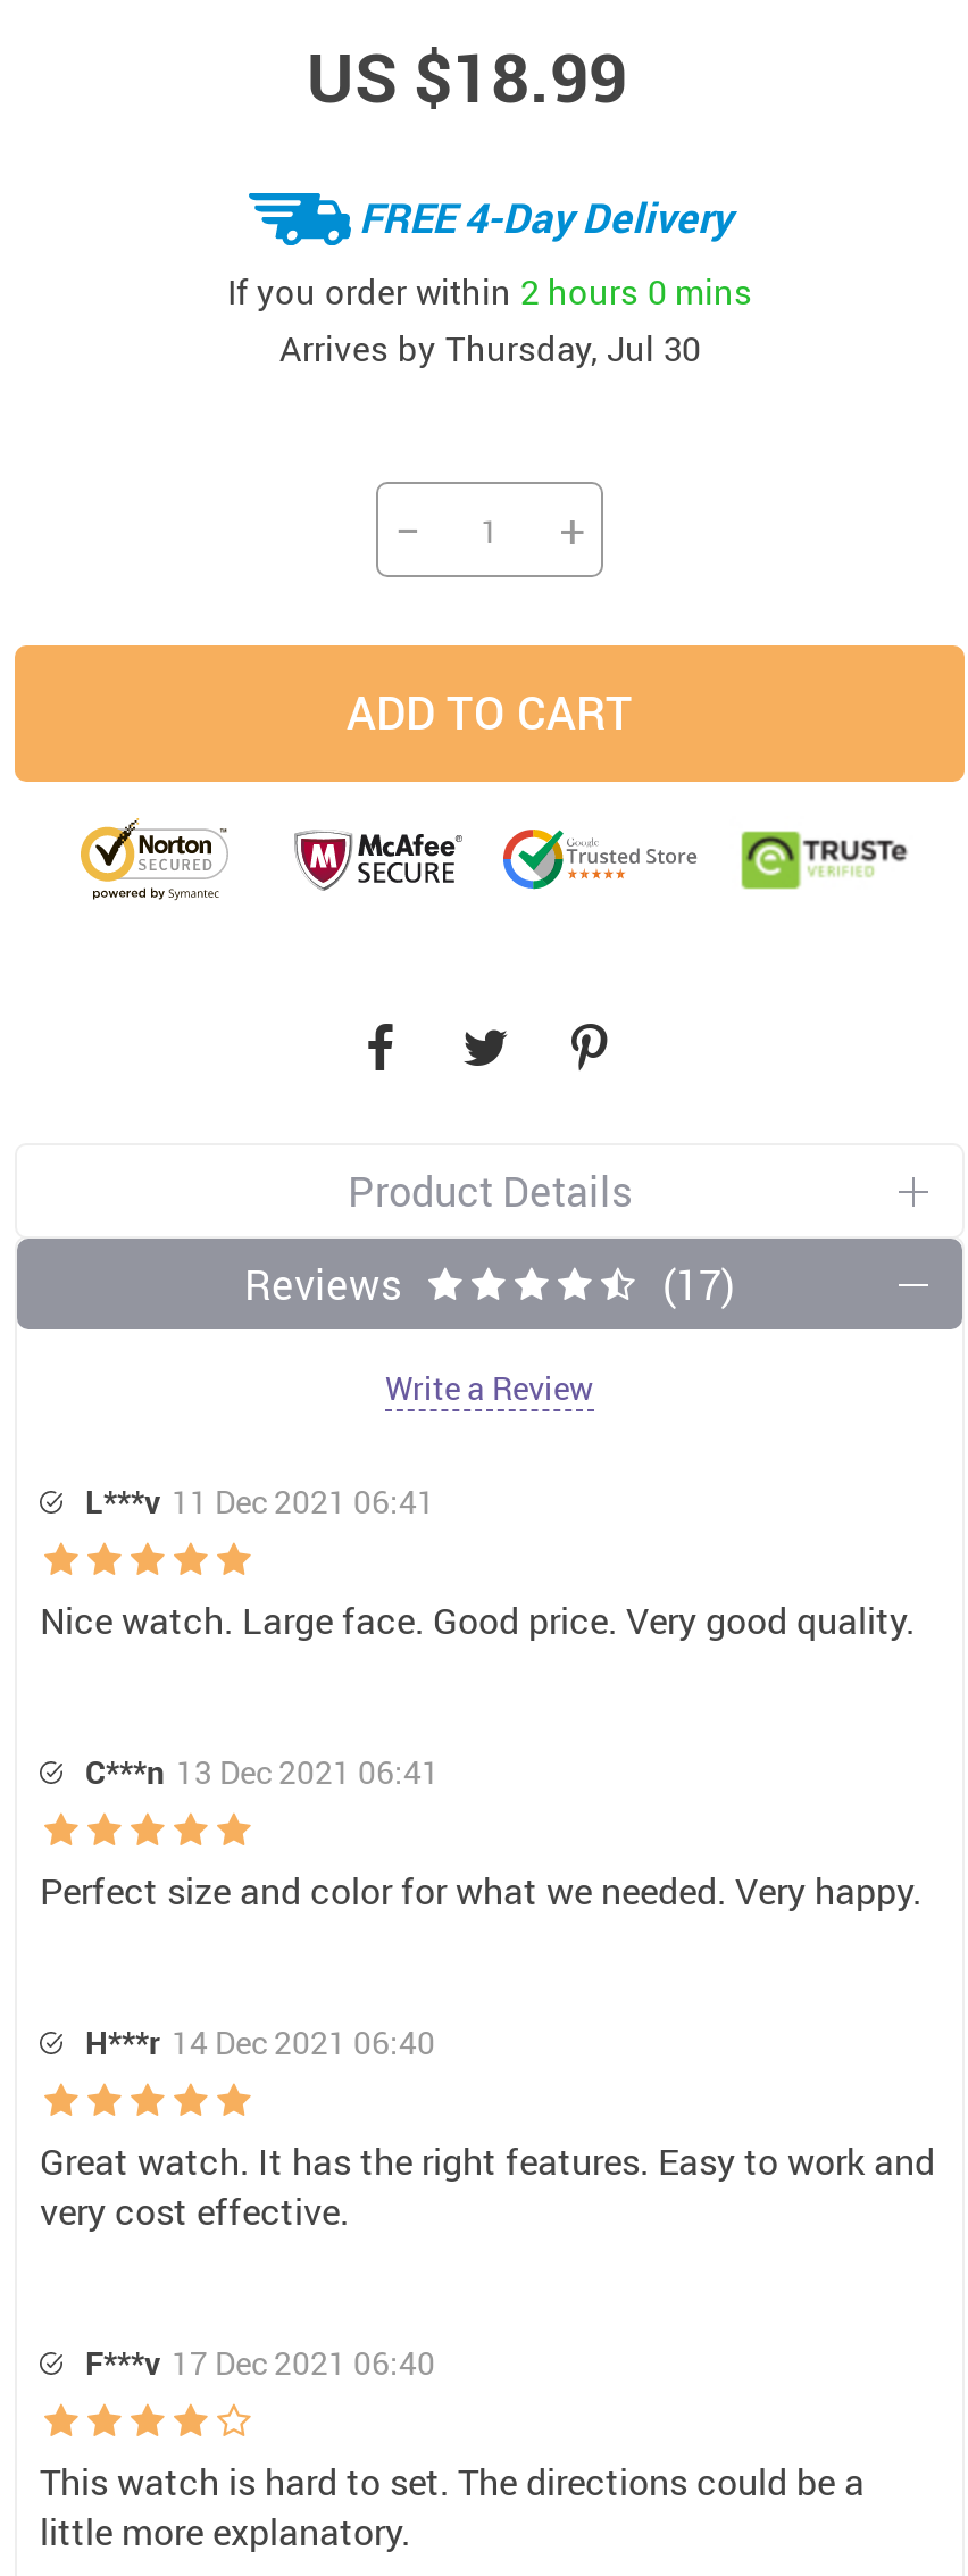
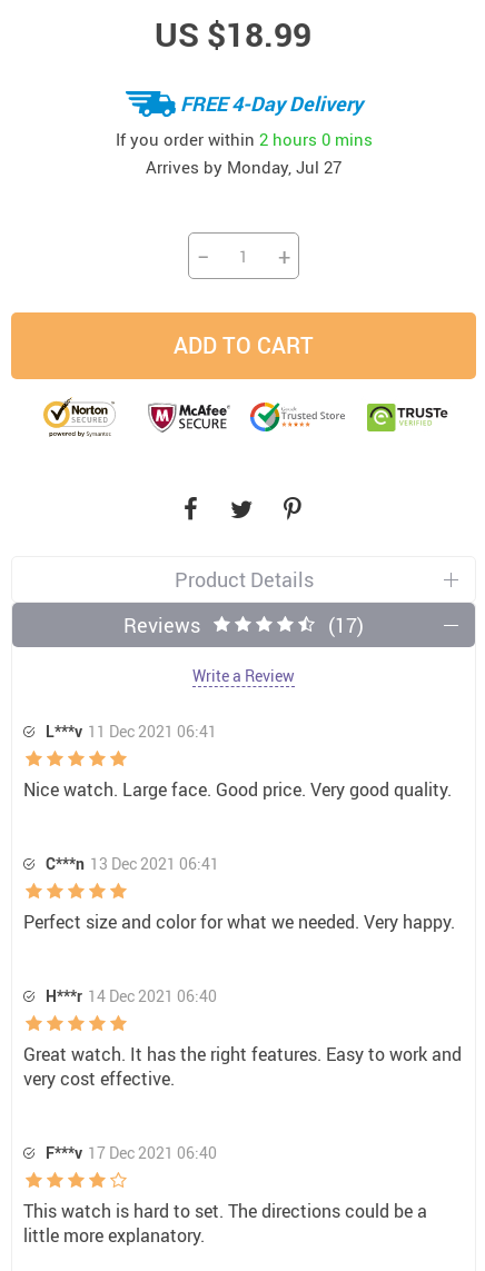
- Arrives by Thursday, Jul 30
+ Arrives by Monday, Jul 27
